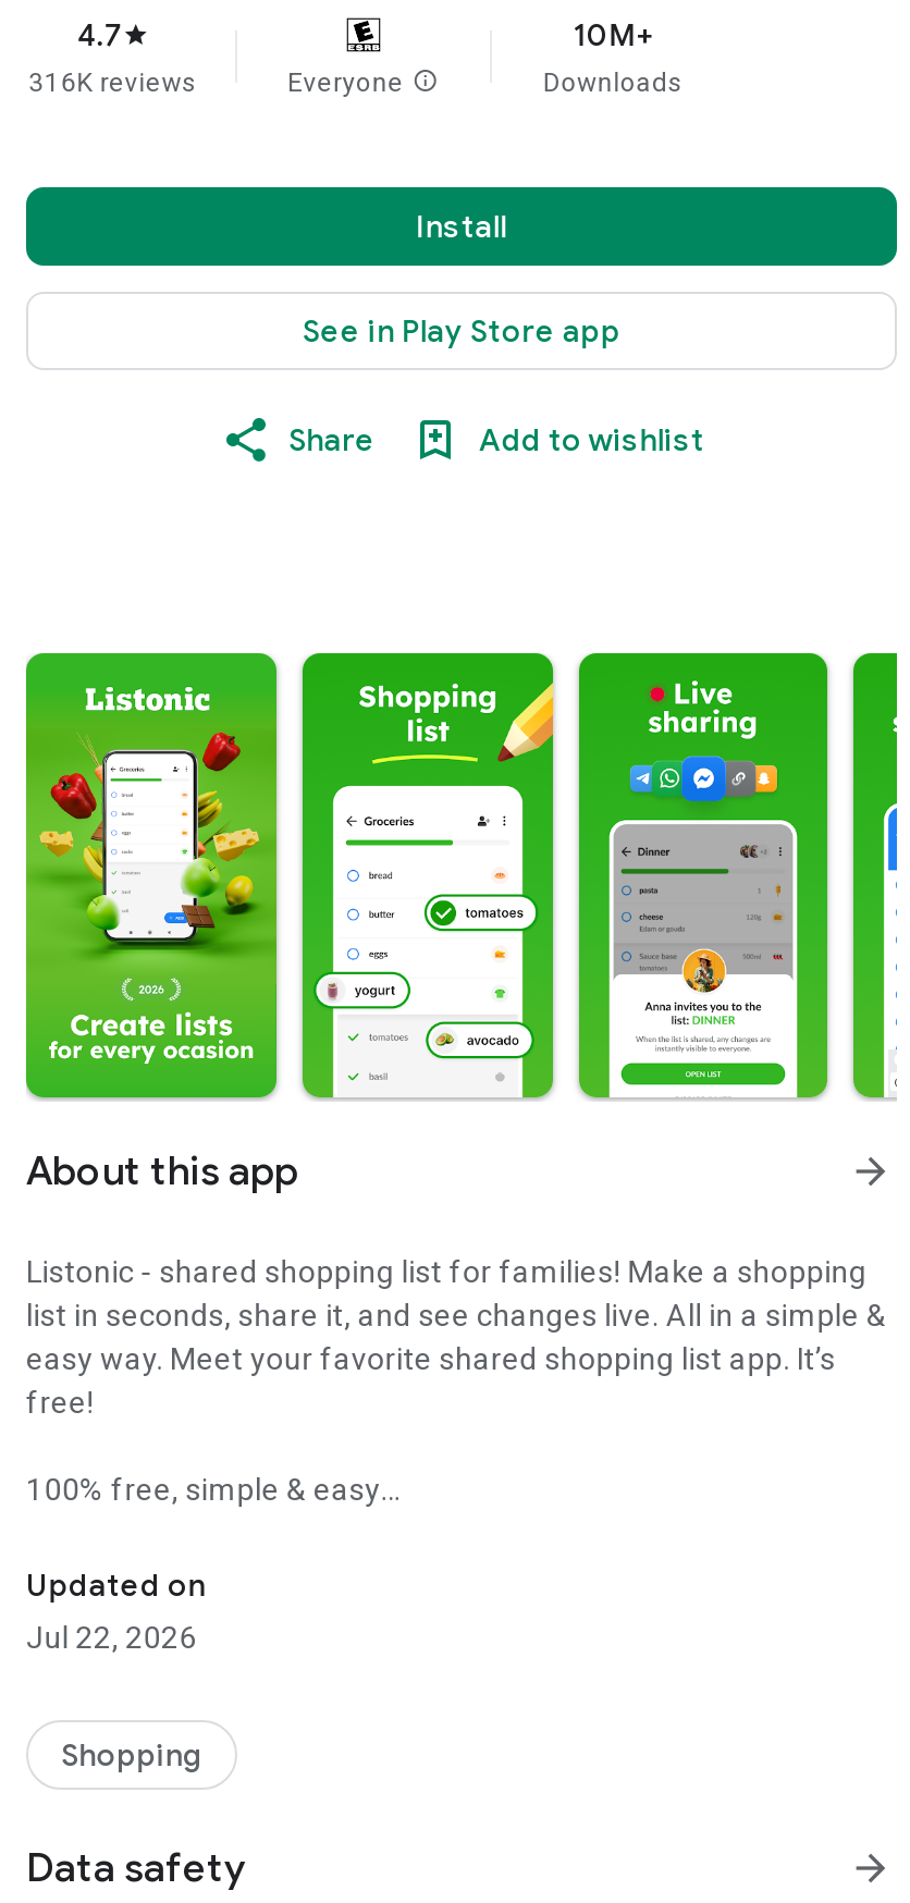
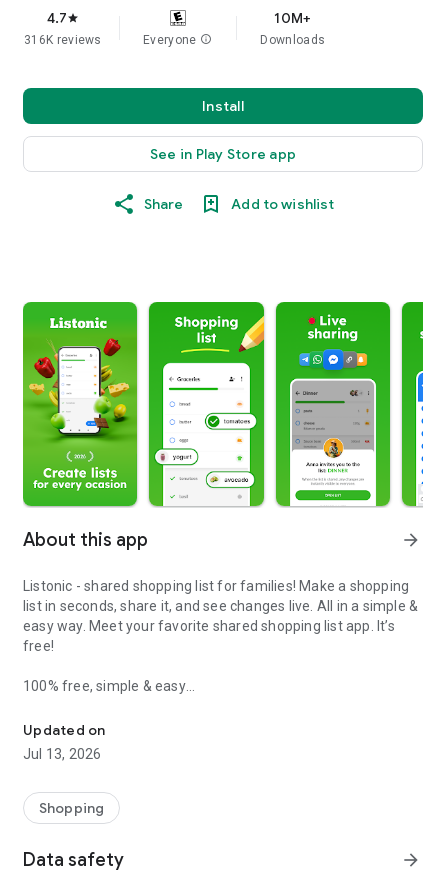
- Jul 22, 2026
+ Jul 13, 2026
